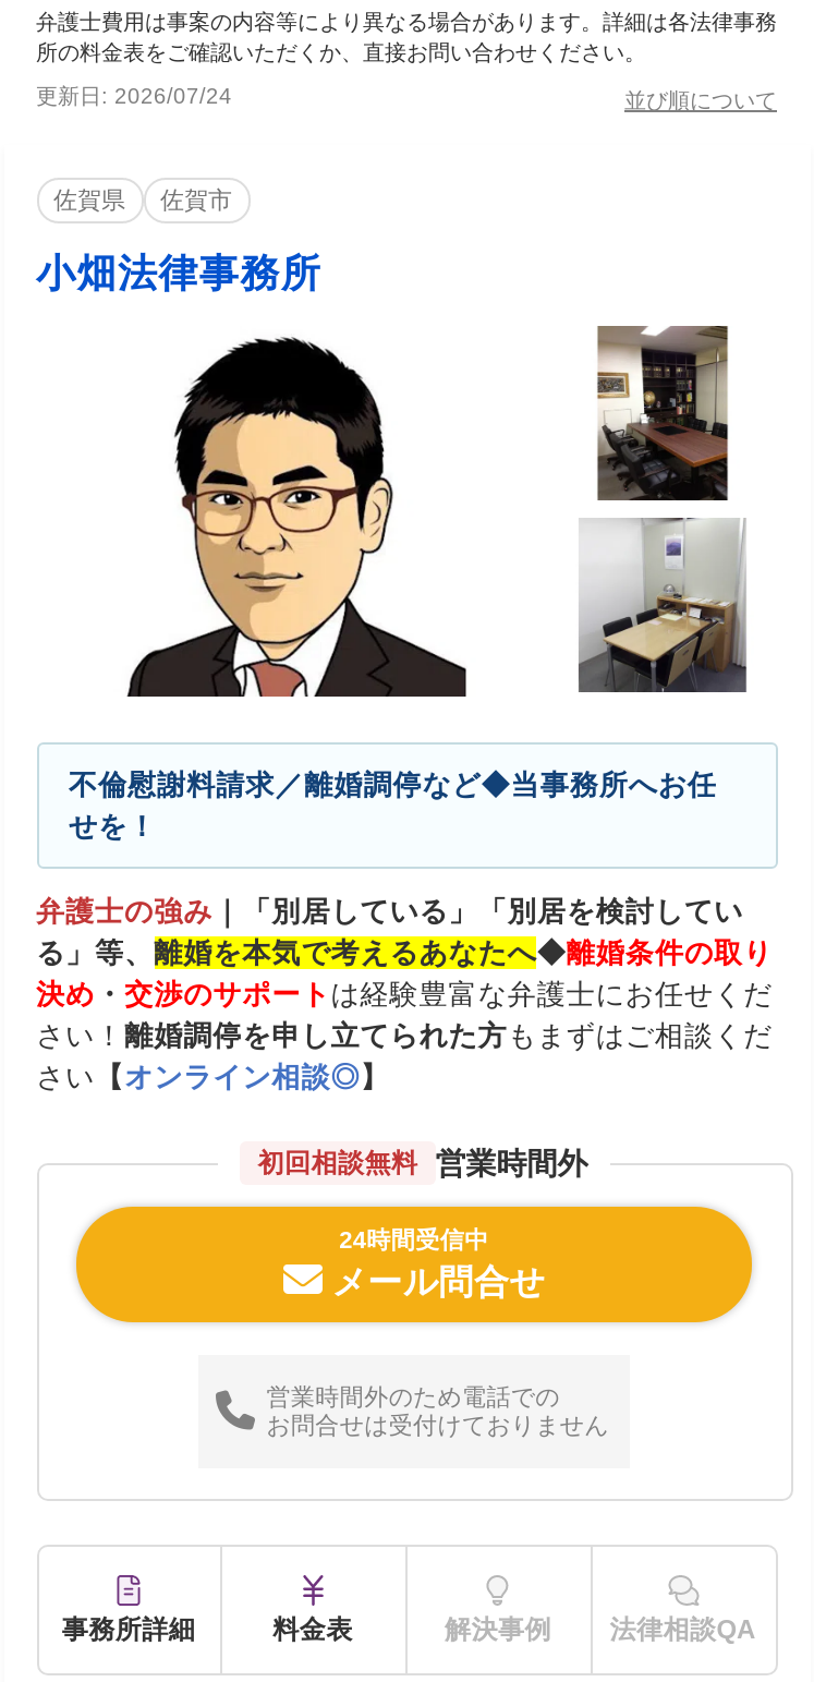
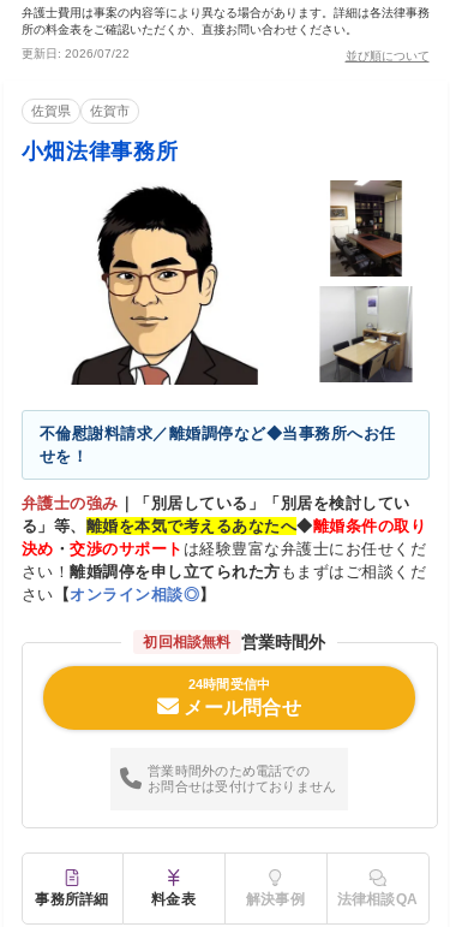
- 更新日: 2026/07/24
+ 更新日: 2026/07/22
